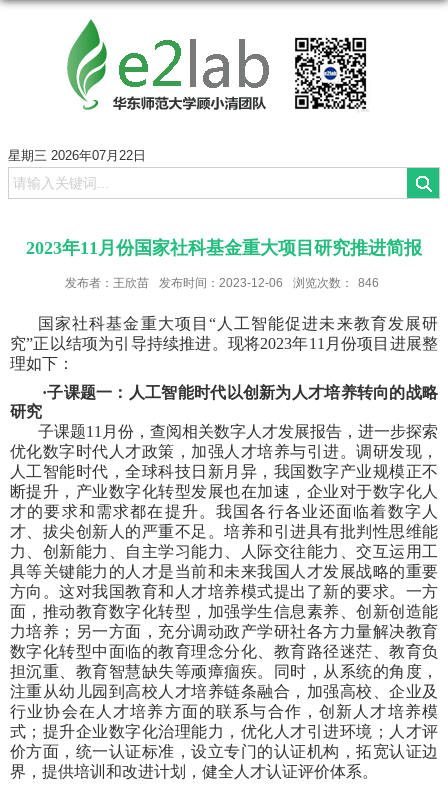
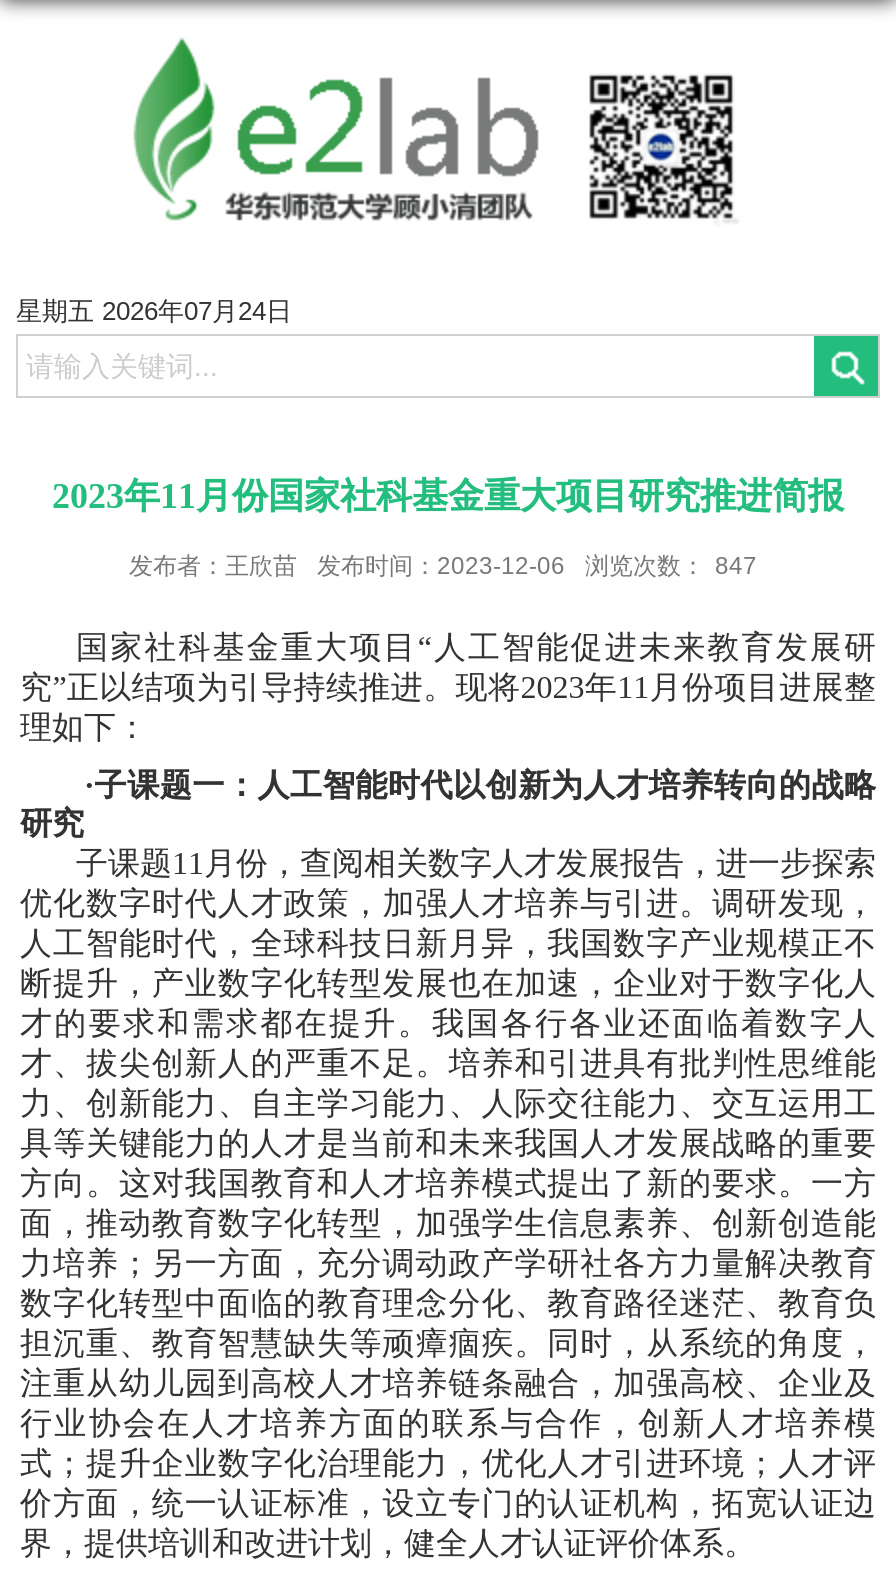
- 星期三 2026年07月22日
+ 星期五 2026年07月24日

- 发布者：王欣苗 发布时间：2023-12-06 浏览次数： 846
+ 发布者：王欣苗 发布时间：2023-12-06 浏览次数： 847
